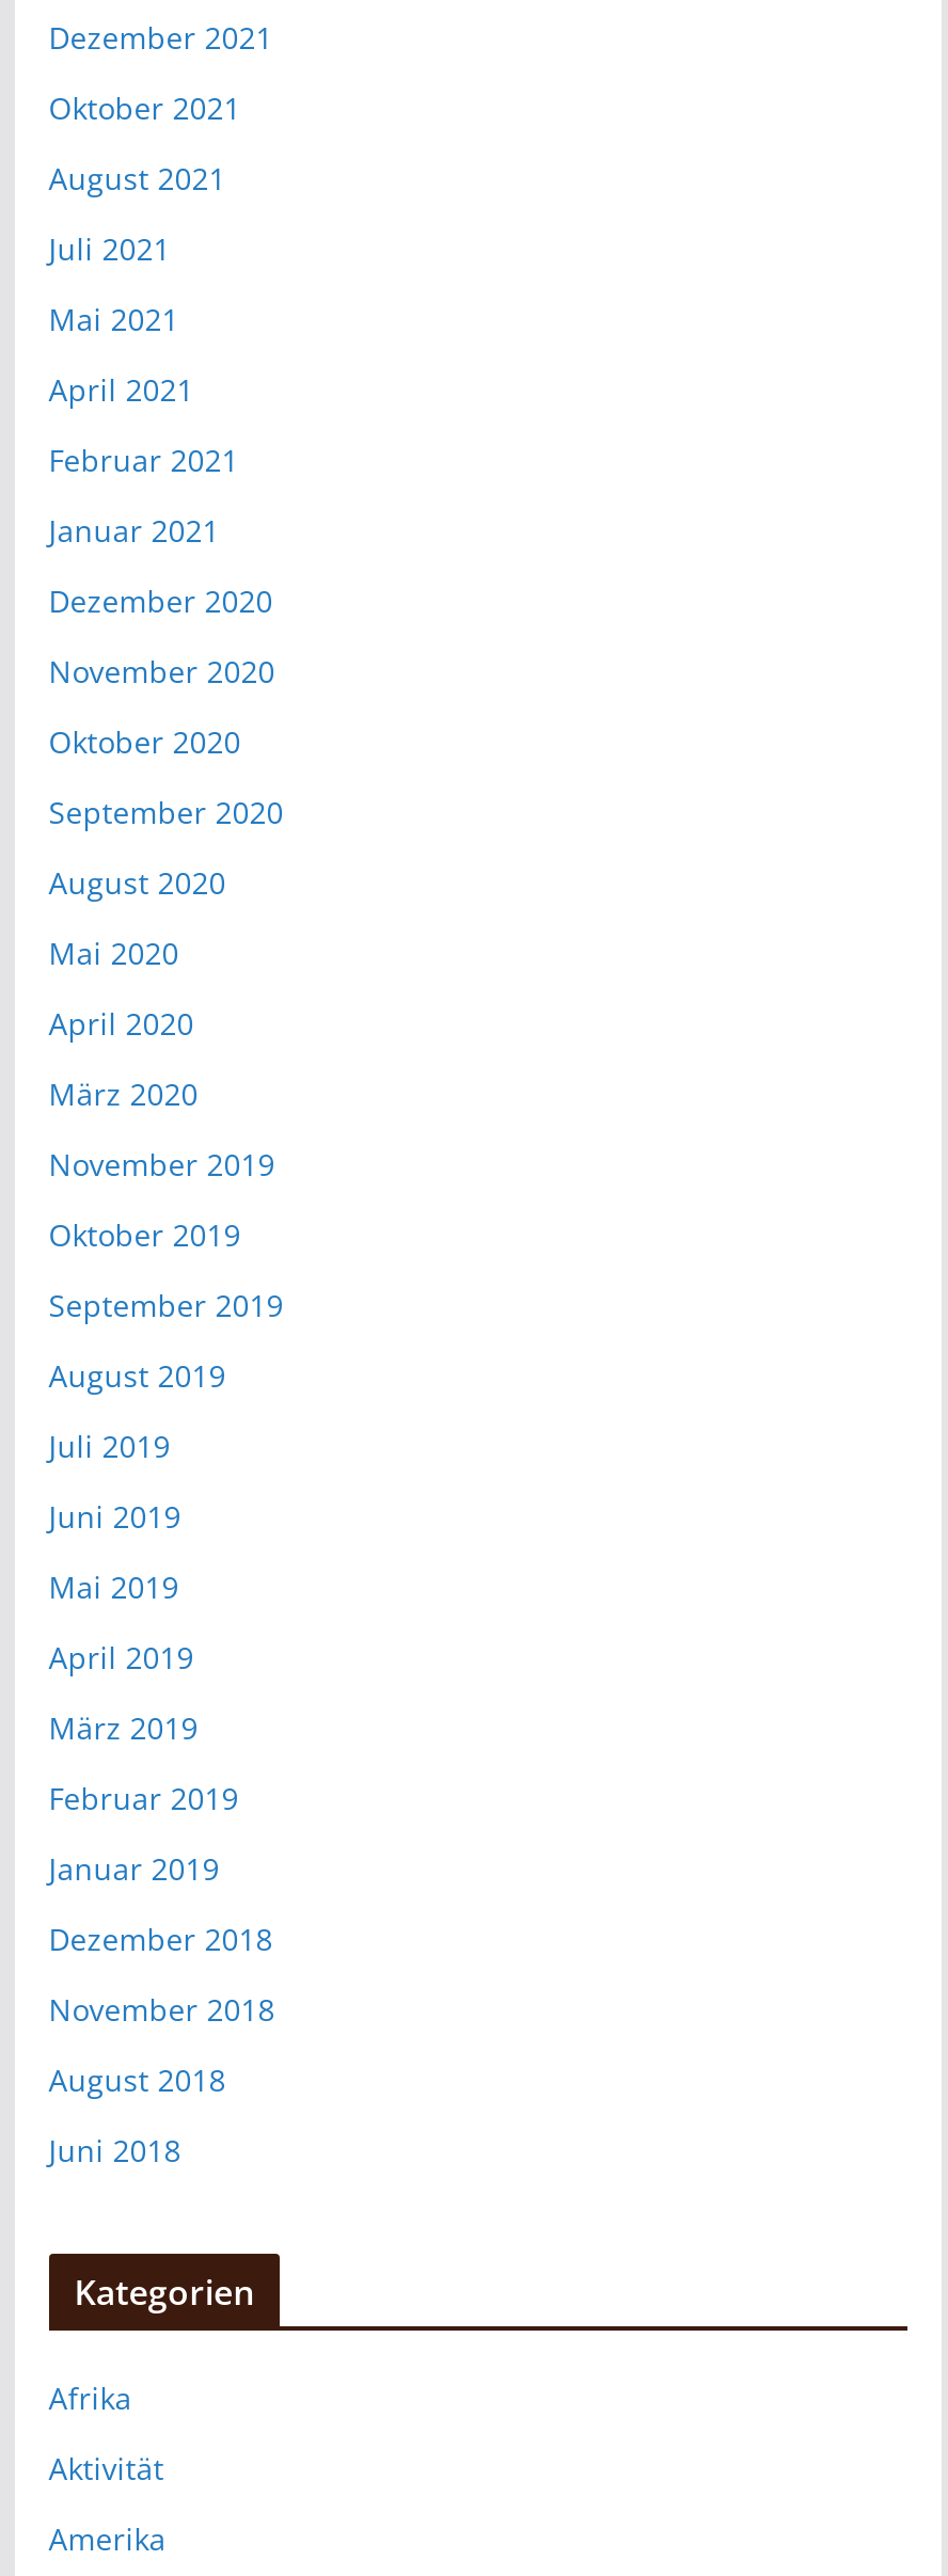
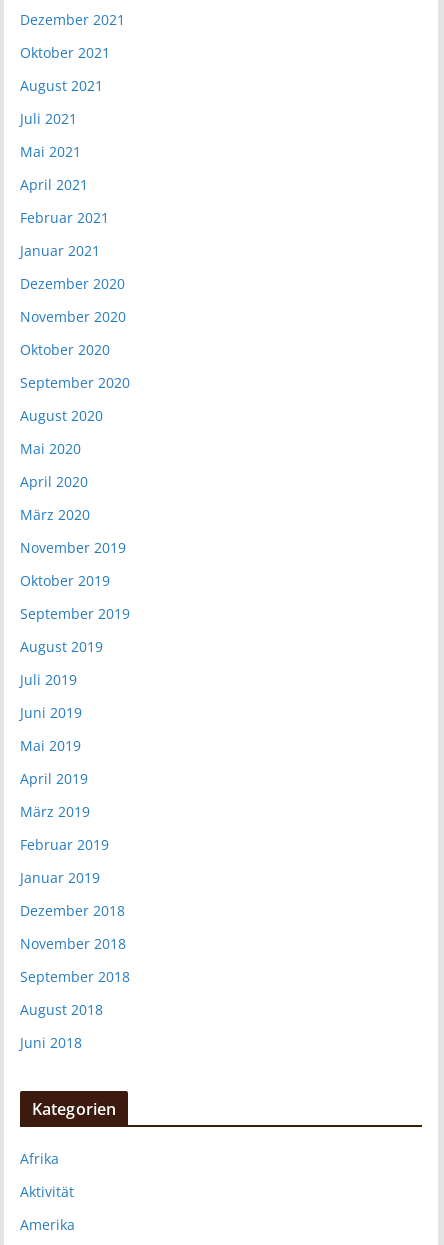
+ September 2018
